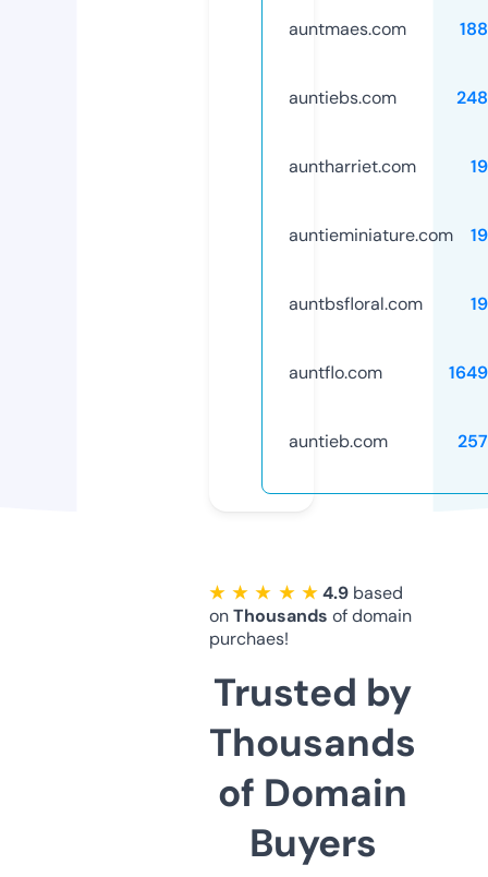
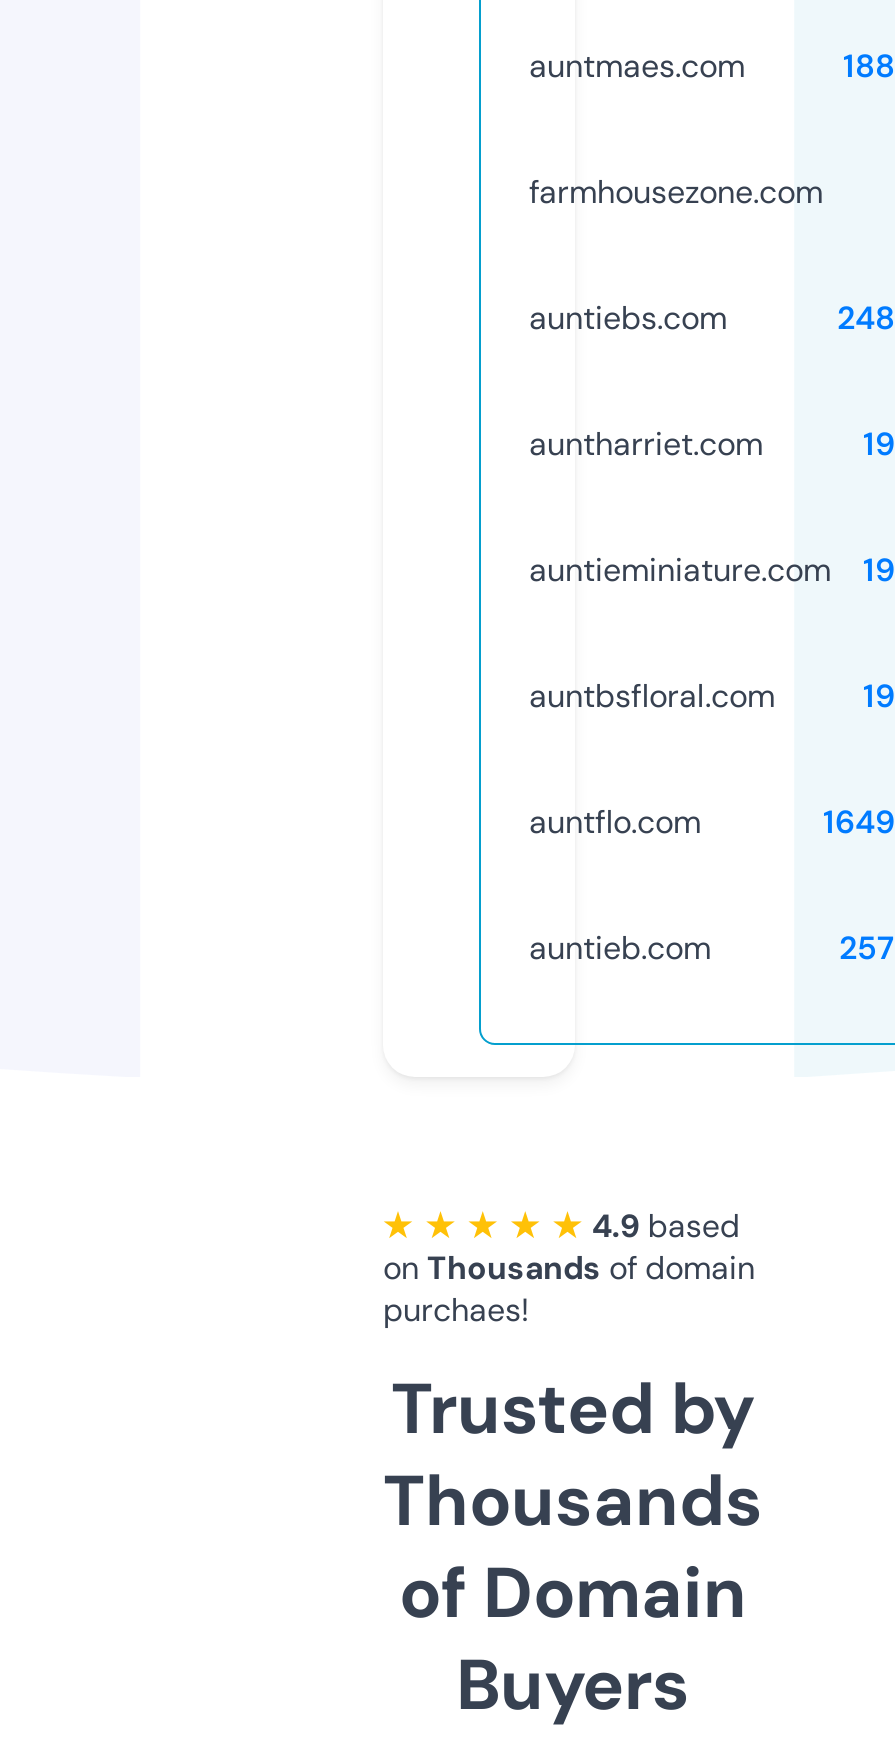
+ farmhousezone.com
